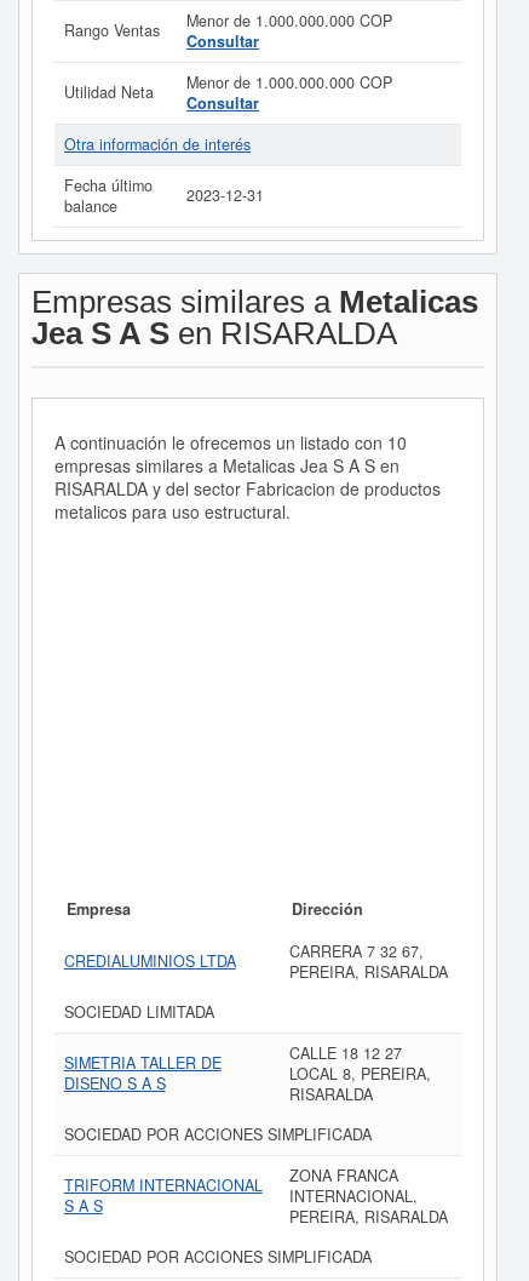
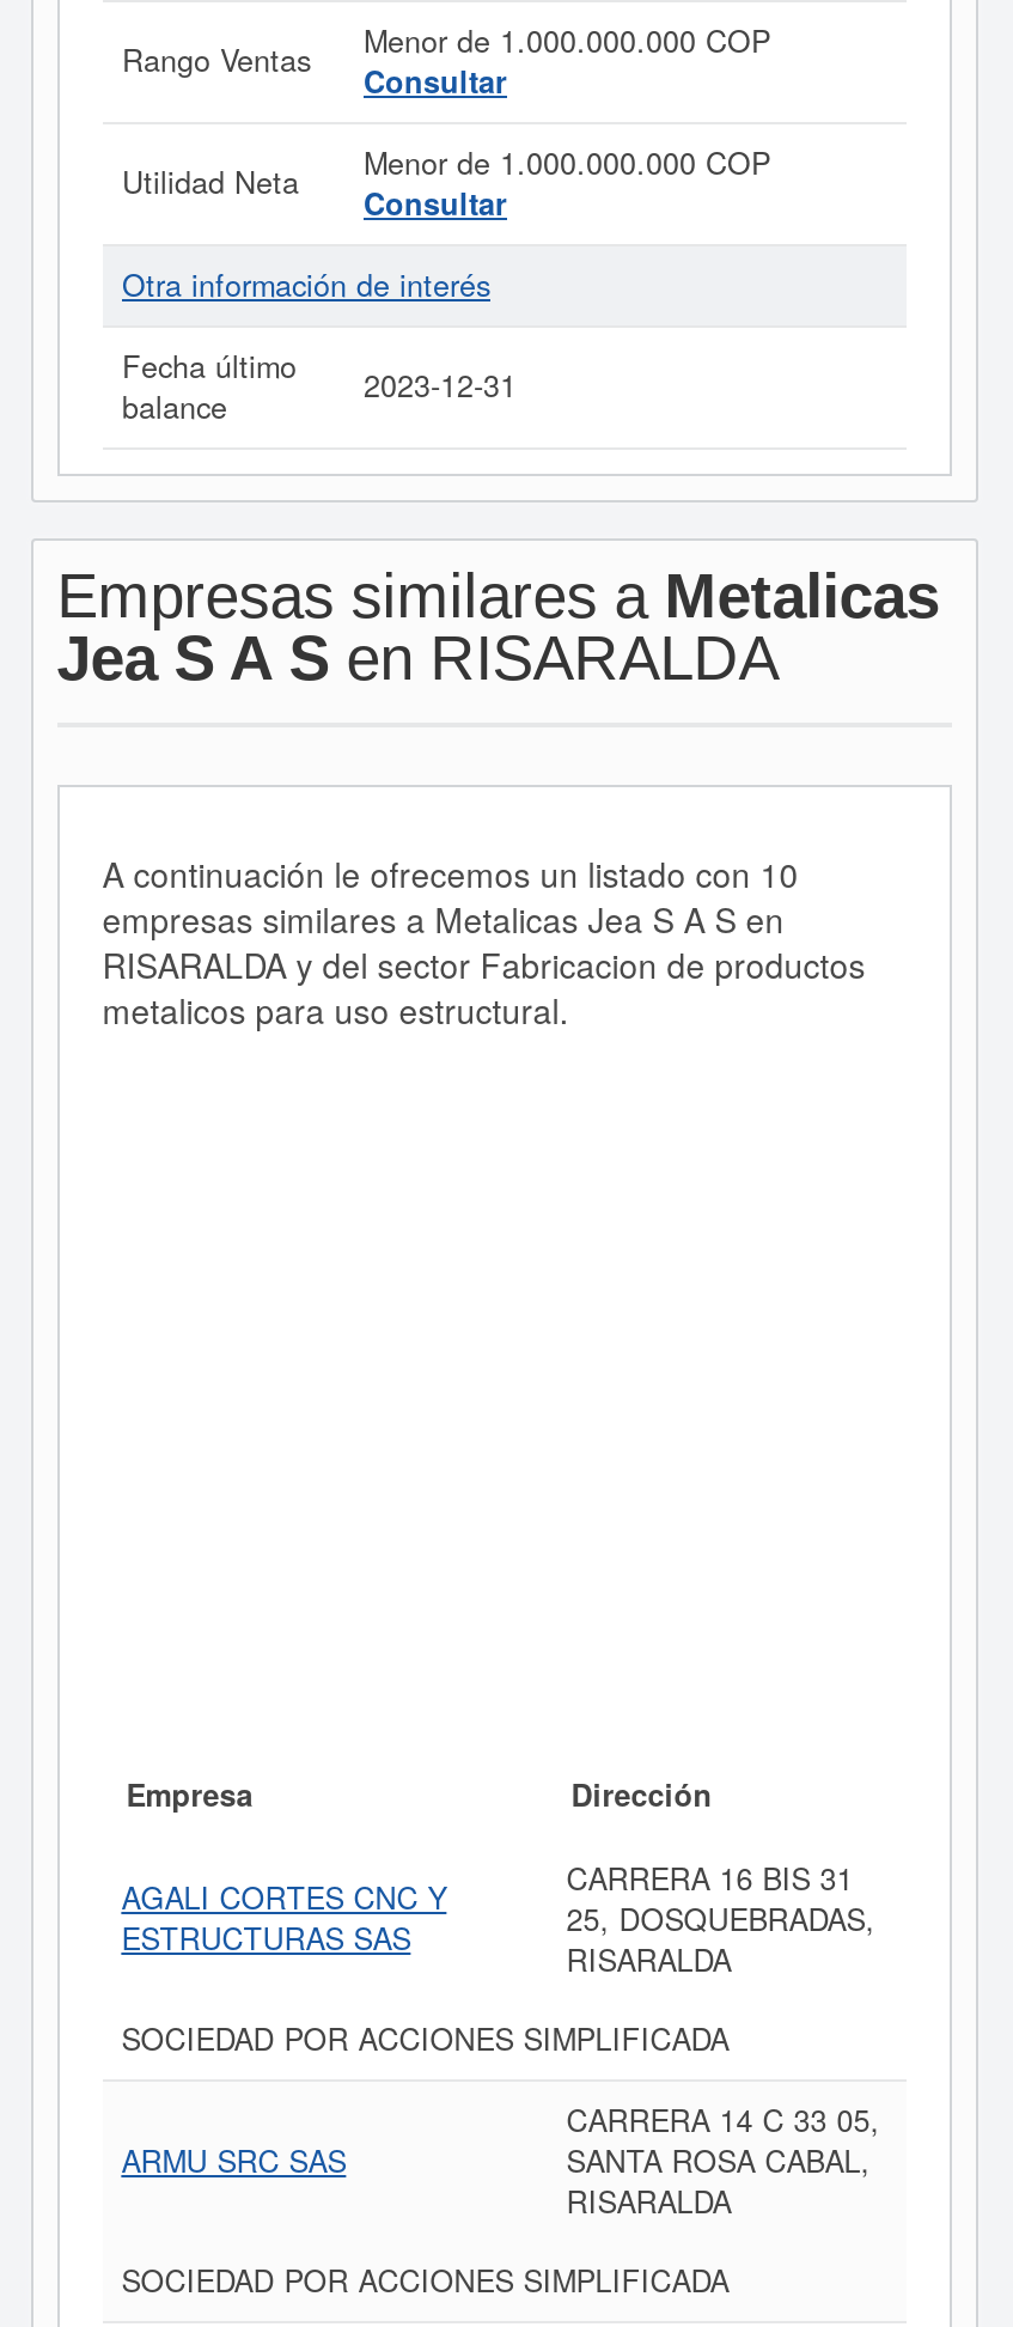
- CREDIALUMINIOS LTDA
- CARRERA 7 32 67,
- PEREIRA, RISARALDA
- SOCIEDAD LIMITADA
- SIMETRIA TALLER DE
- DISENO S A S
+ AGALI CORTES CNC Y
+ ESTRUCTURAS SAS

- CALLE 18 12 27
- LOCAL 8, PEREIRA,
+ CARRERA 16 BIS 31
+ 25, DOSQUEBRADAS,

- ZONA FRANCA
- INTERNACIONAL,
- PEREIRA, RISARALDA
+ CARRERA 14 C 33 05,
+ SANTA ROSA CABAL,
+ RISARALDA

- TRIFORM INTERNACIONAL
- S A S
+ ARMU SRC SAS
